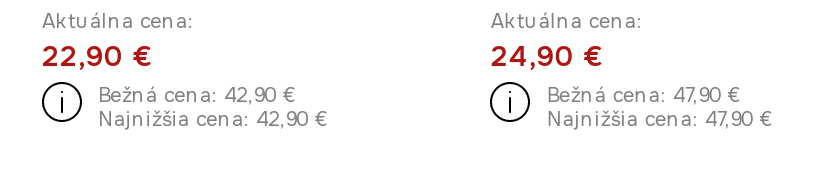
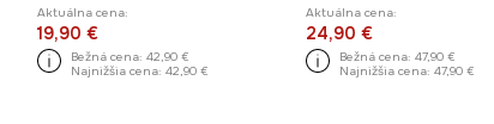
- 22,90 €
+ 19,90 €
